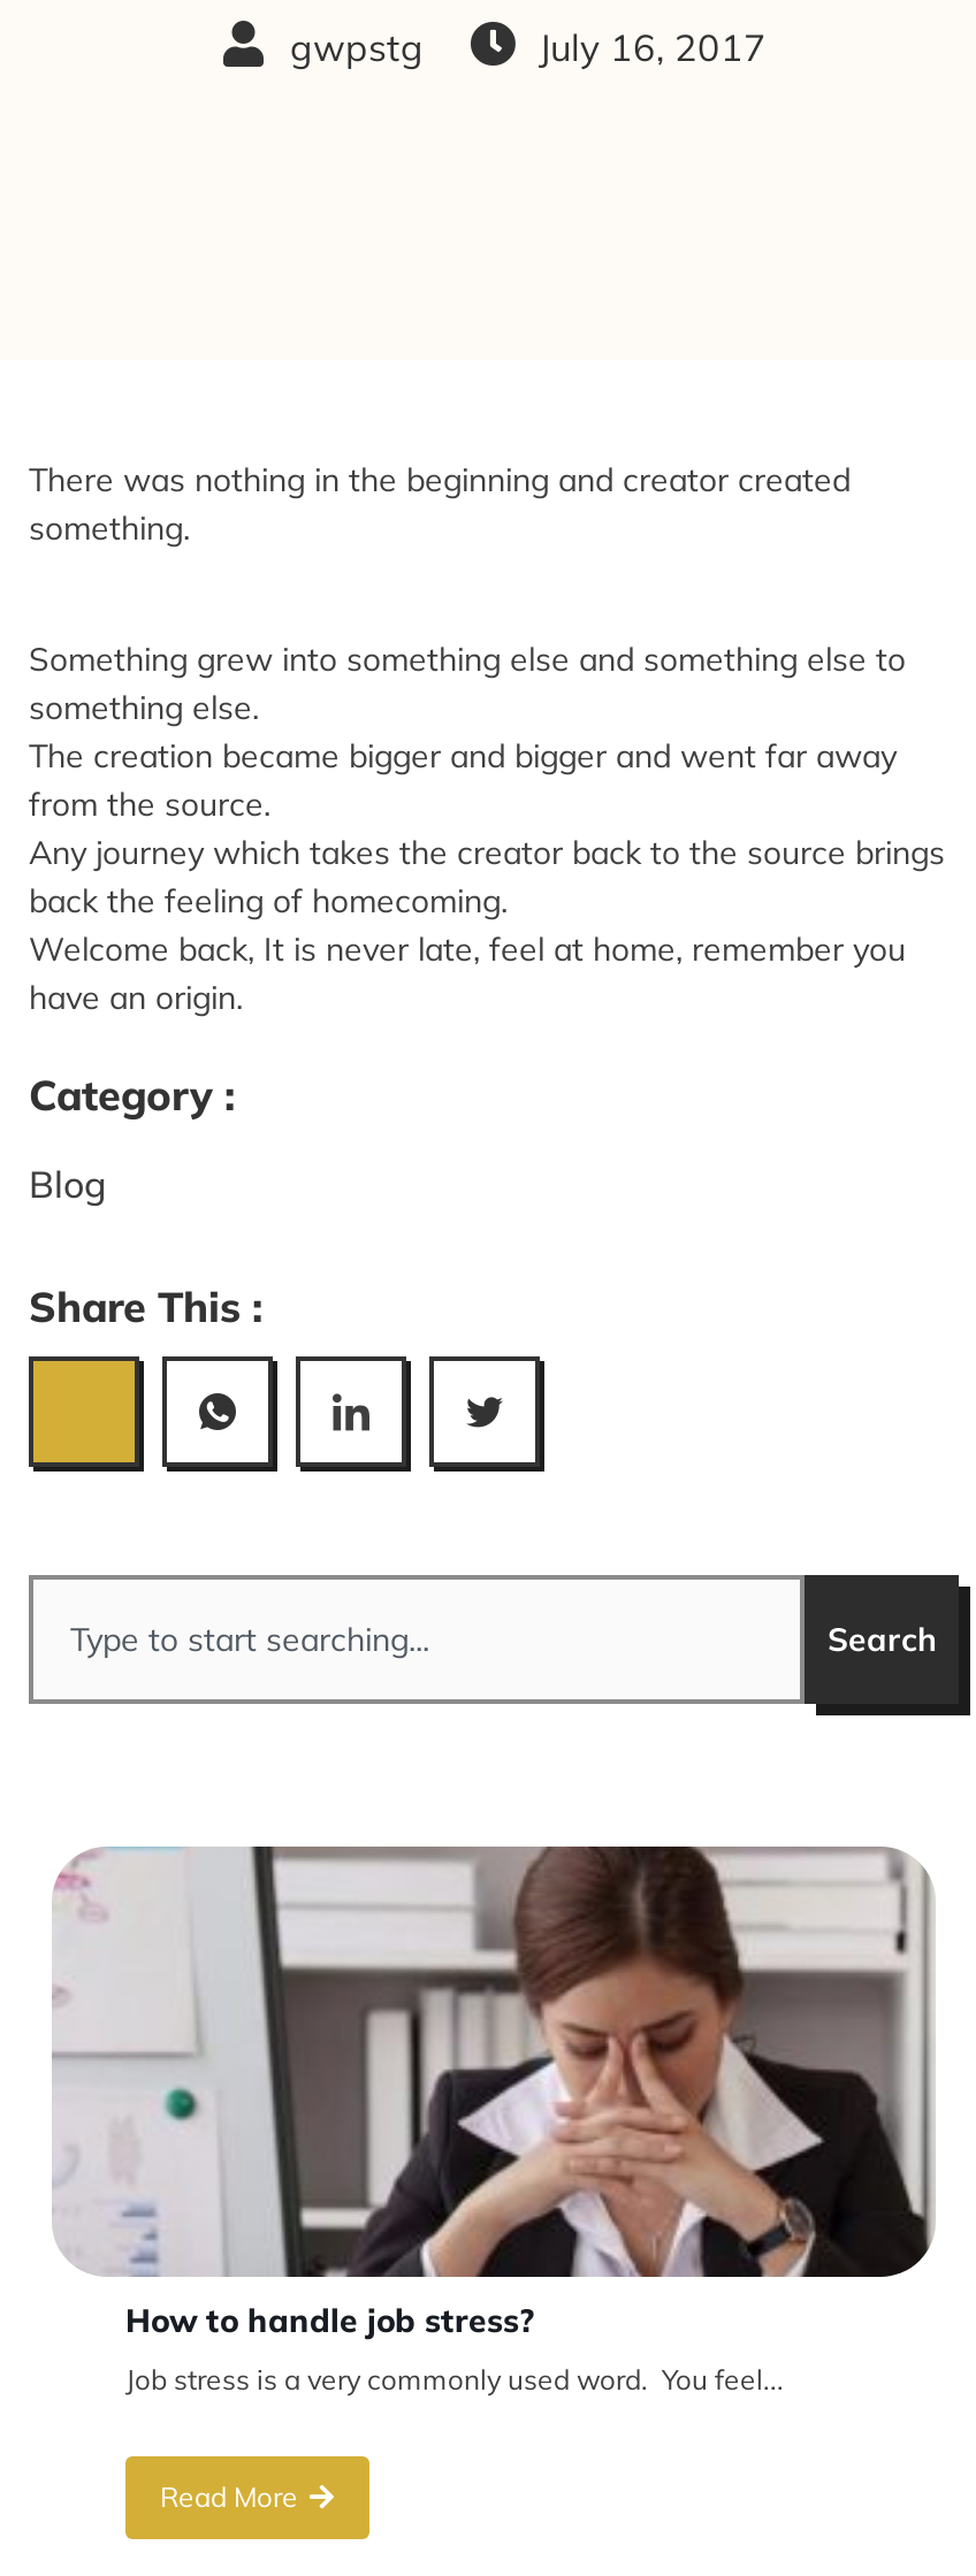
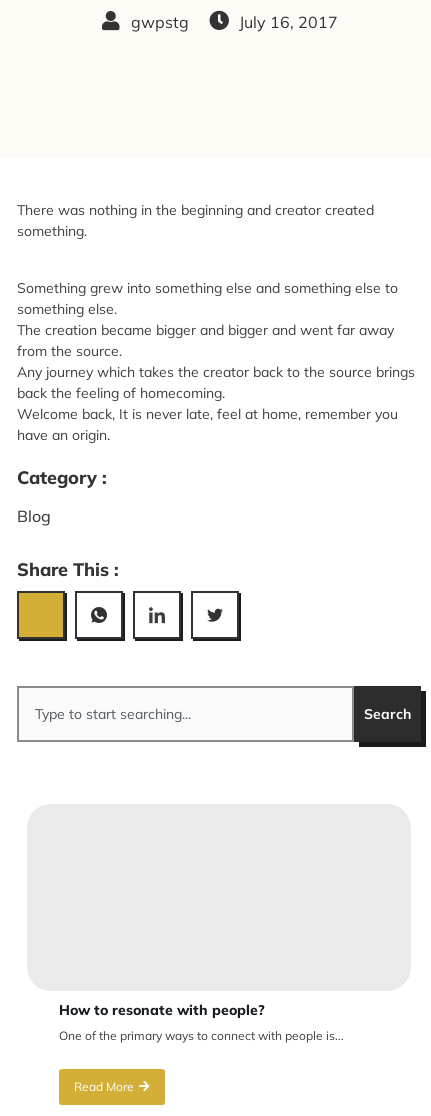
- [image]

- How to handle job stress?
+ How to resonate with people?

- Job stress is a very commonly used word. You feel...
+ One of the primary ways to connect with people is...
